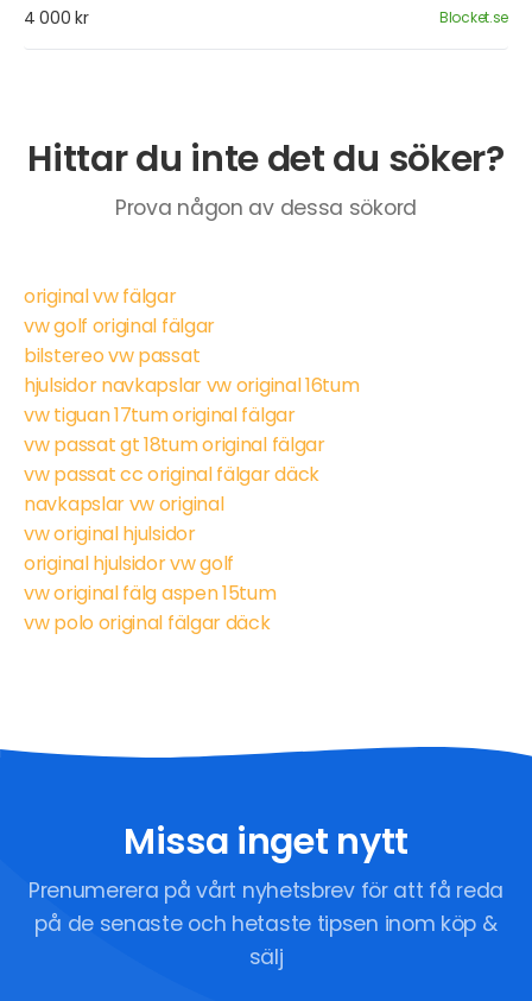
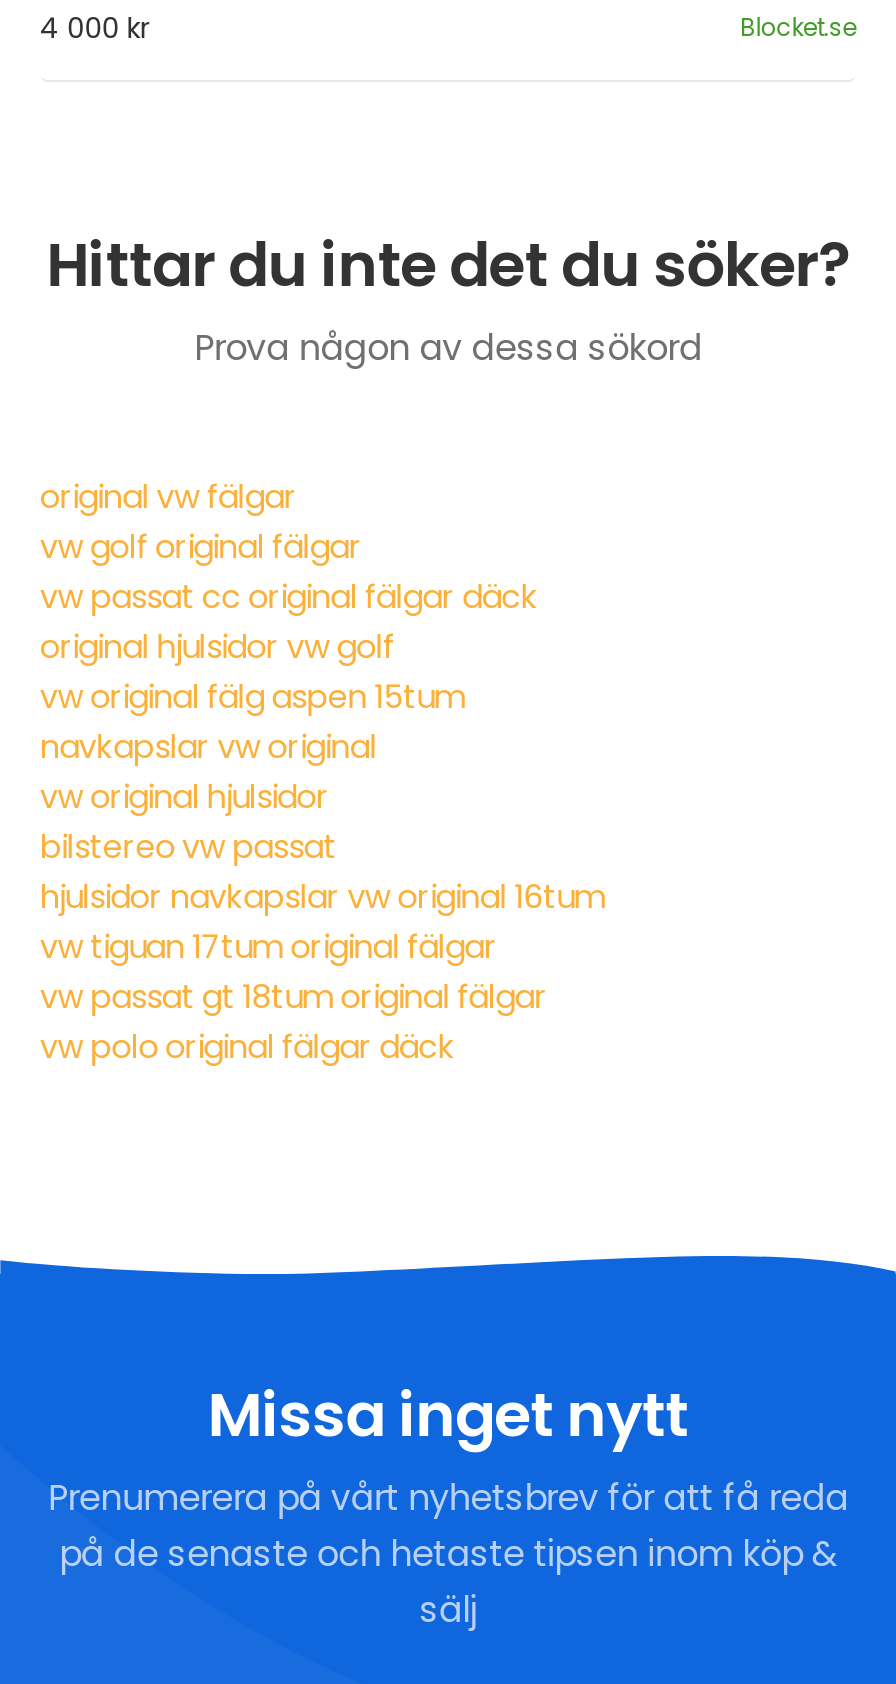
moved down: bilstereo vw passat | hjulsidor navkapslar vw original 16tum | vw tiguan 17tum original fälgar | vw passat gt 18tum original fälgar

moved up: vw passat cc original fälgar däck | navkapslar vw original | vw original hjulsidor | original hjulsidor vw golf | vw original fälg aspen 15tum
